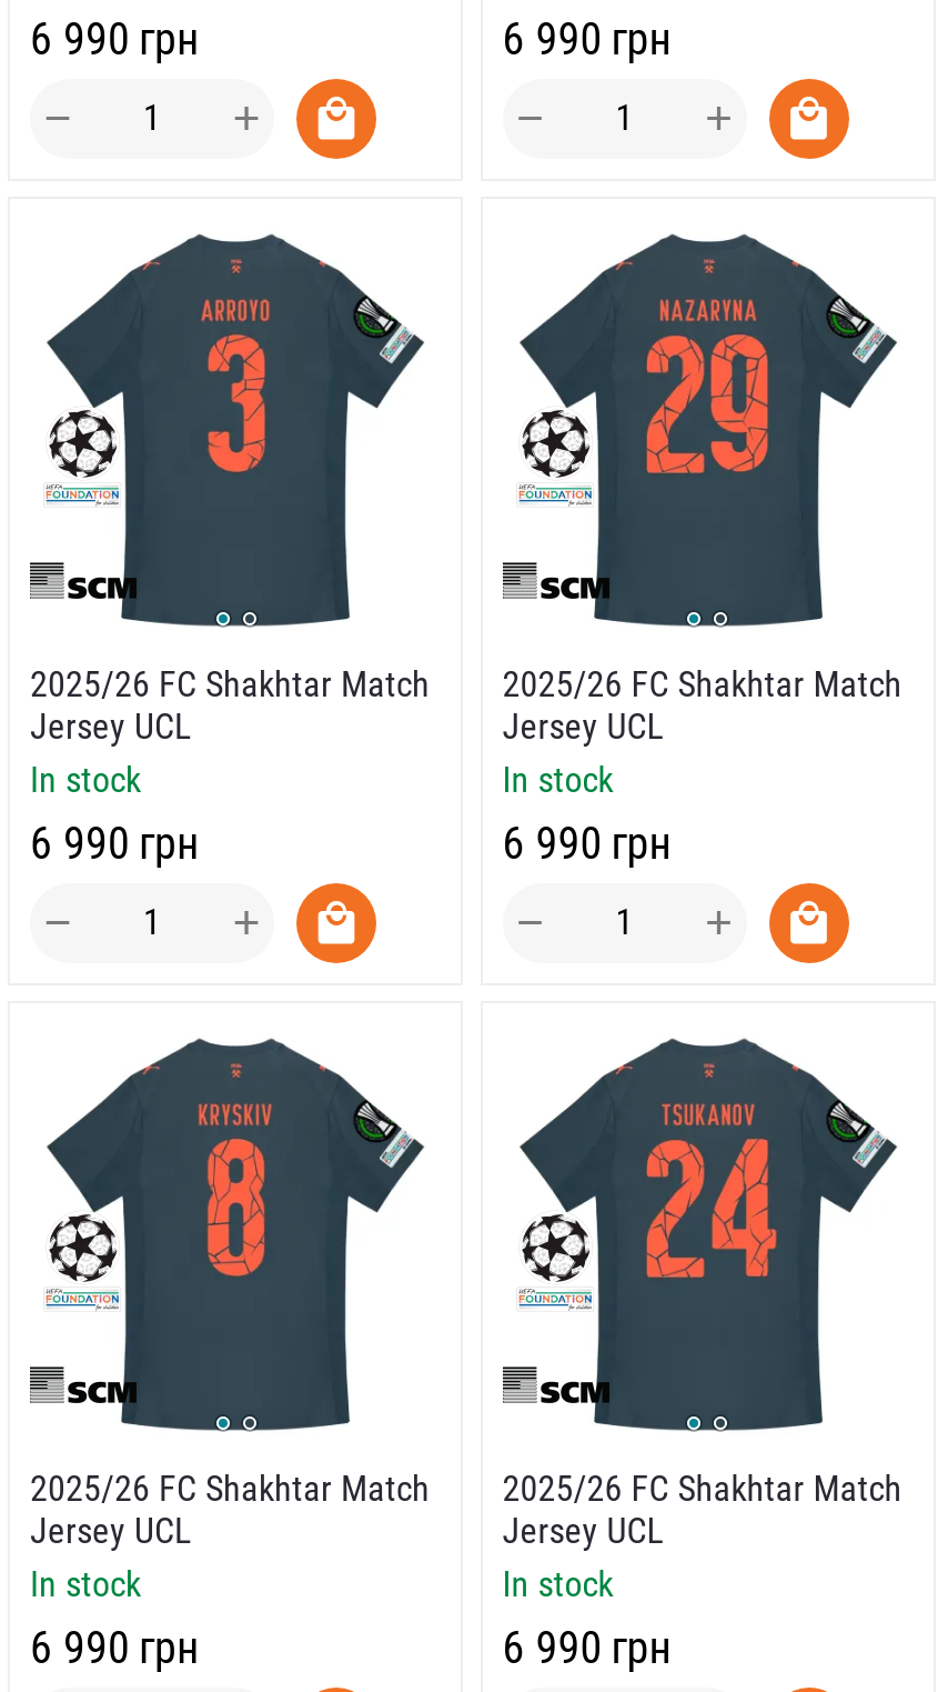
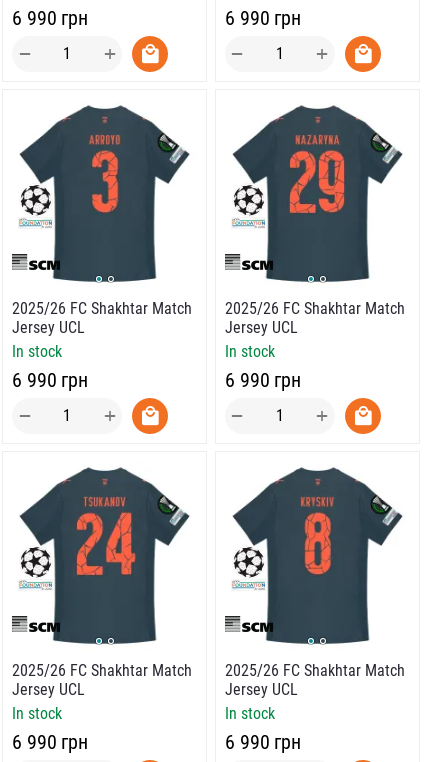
- [image]
+ [image]

- [image]
+ [image]
